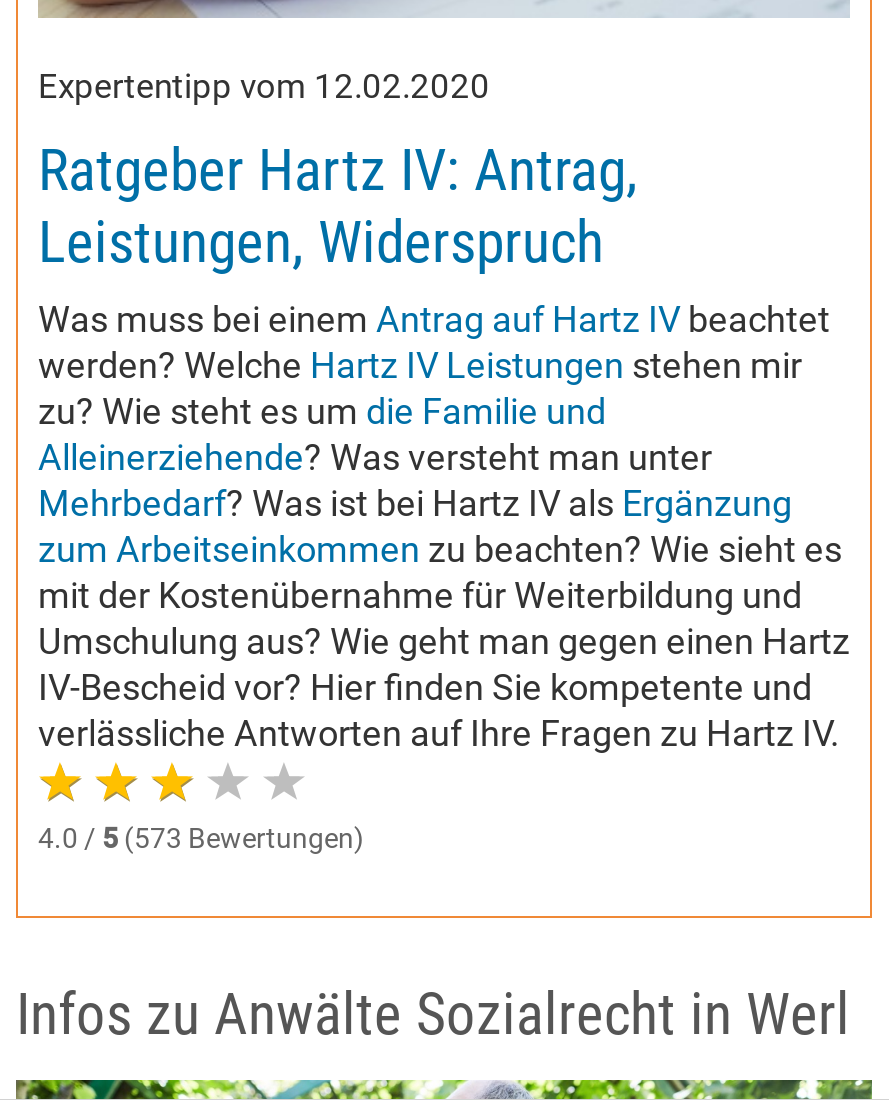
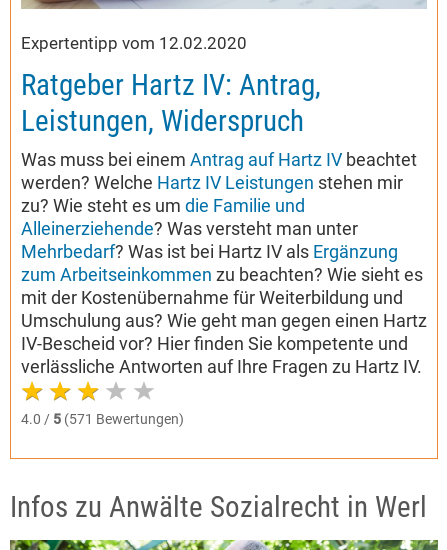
- 4.0 / 5 (573 Bewertungen)
+ 4.0 / 5 (571 Bewertungen)
